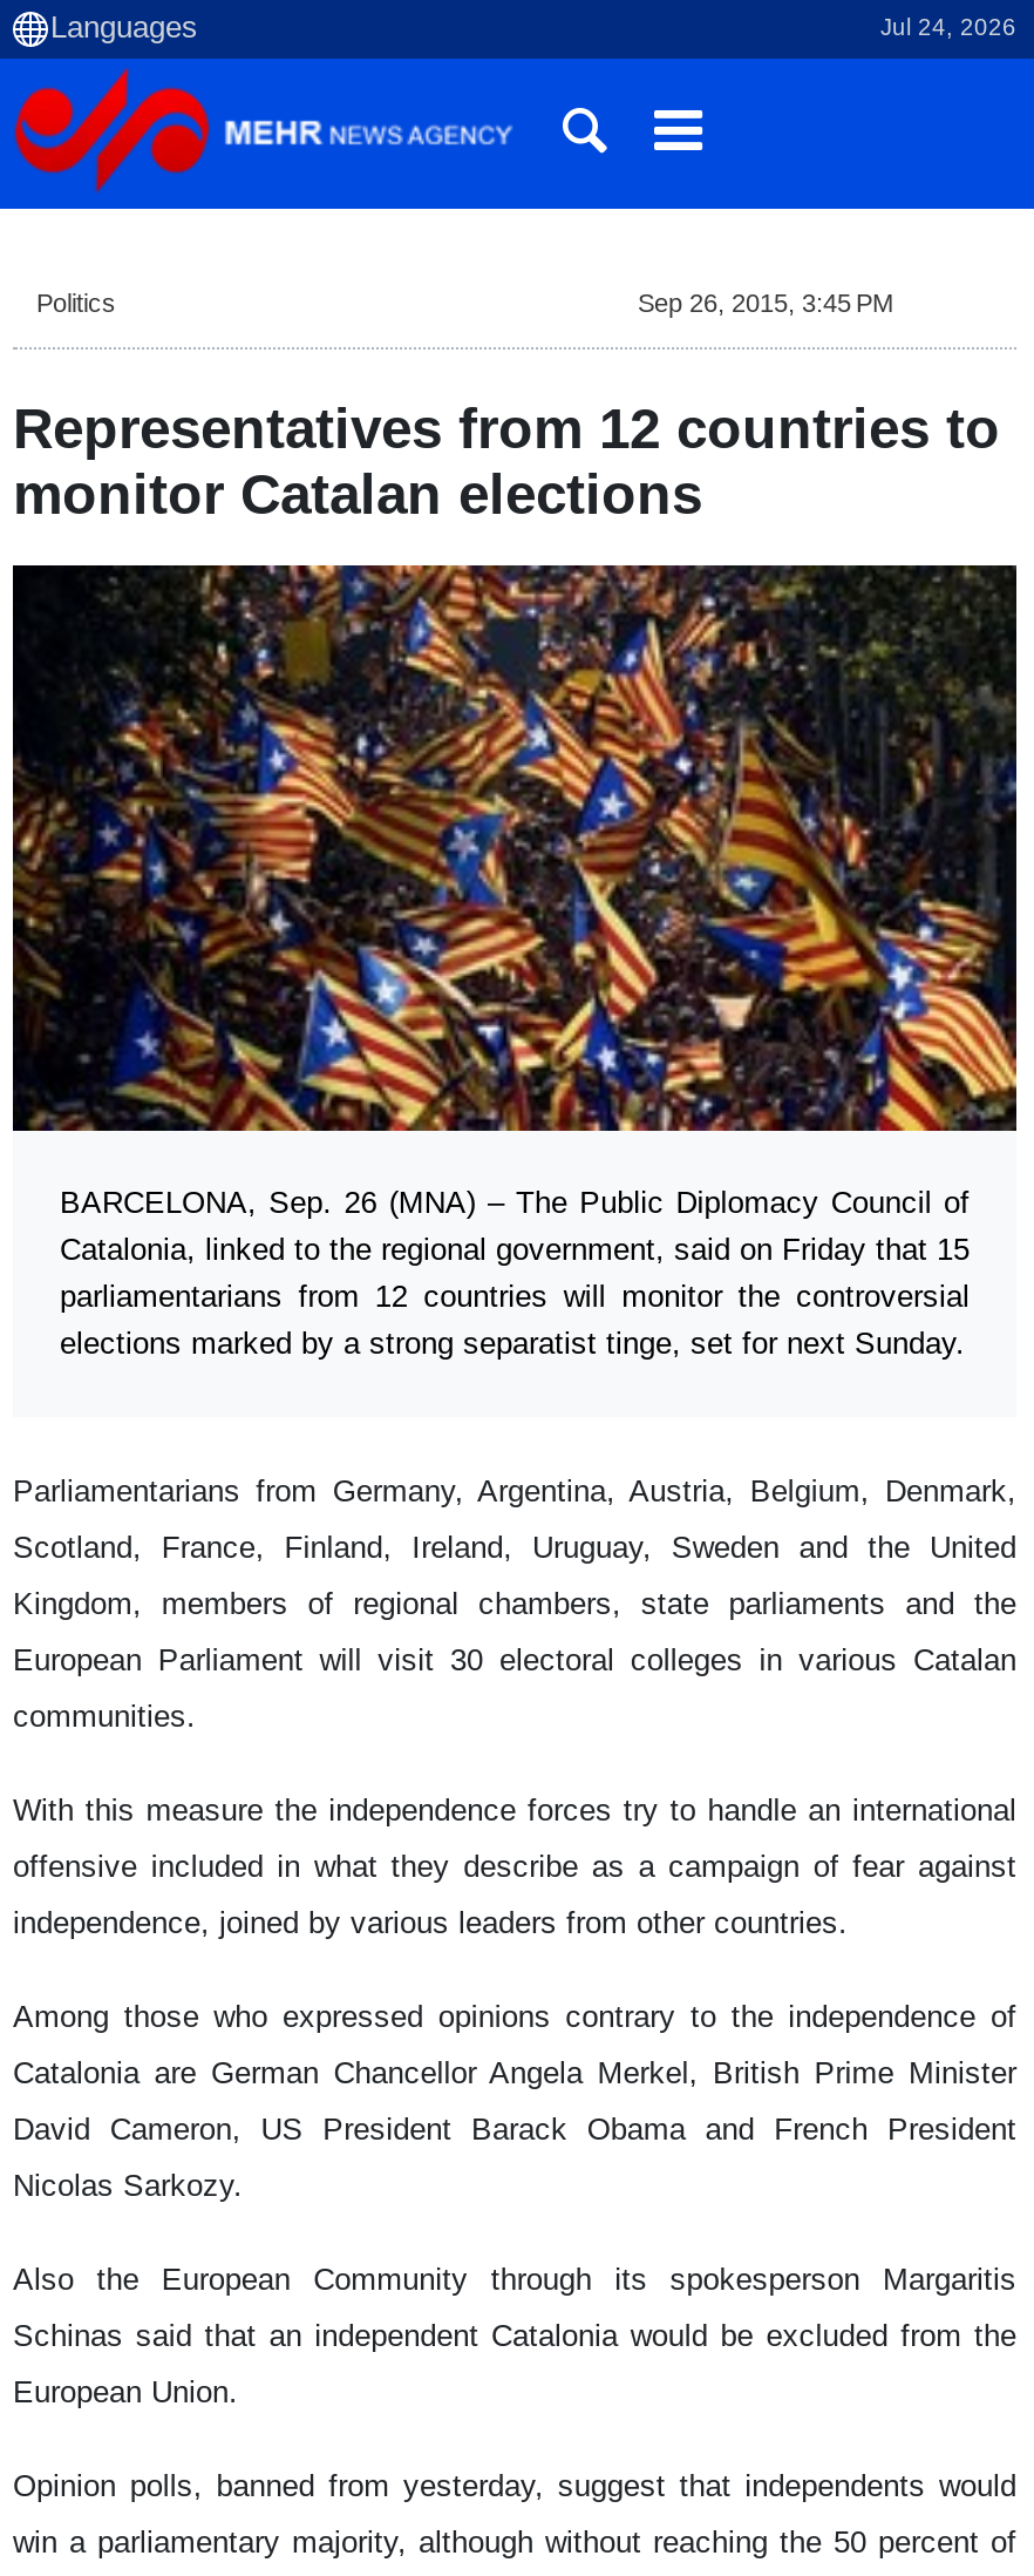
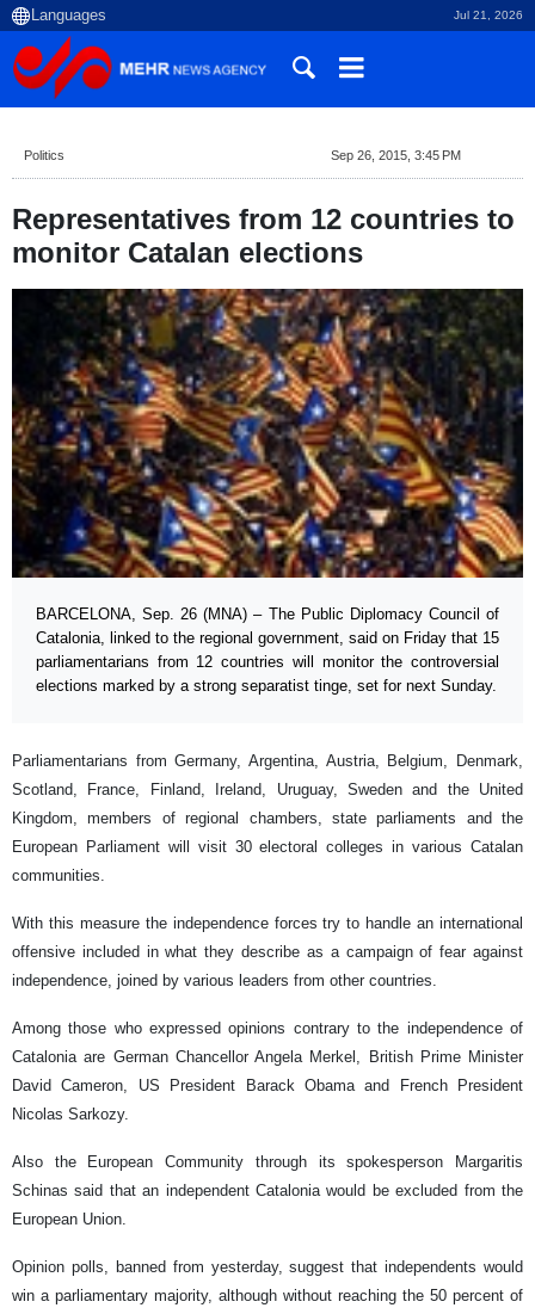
- Jul 24, 2026
+ Jul 21, 2026
